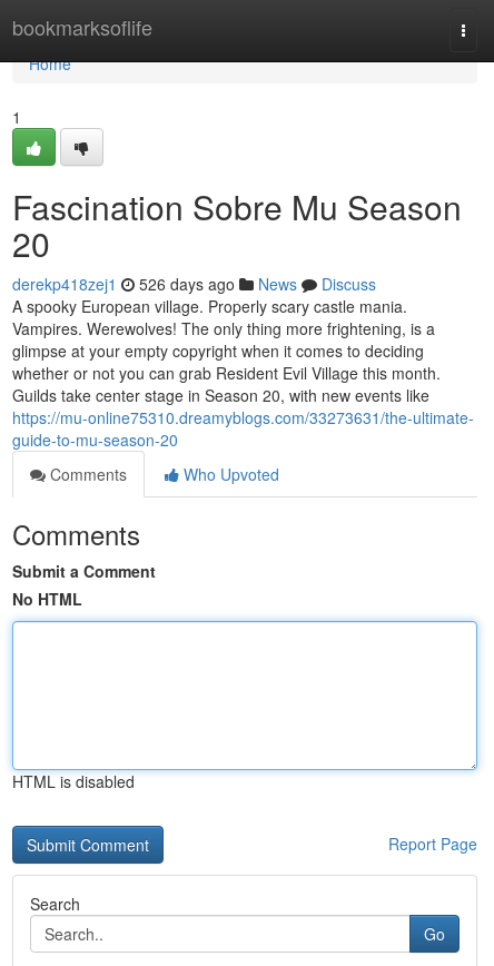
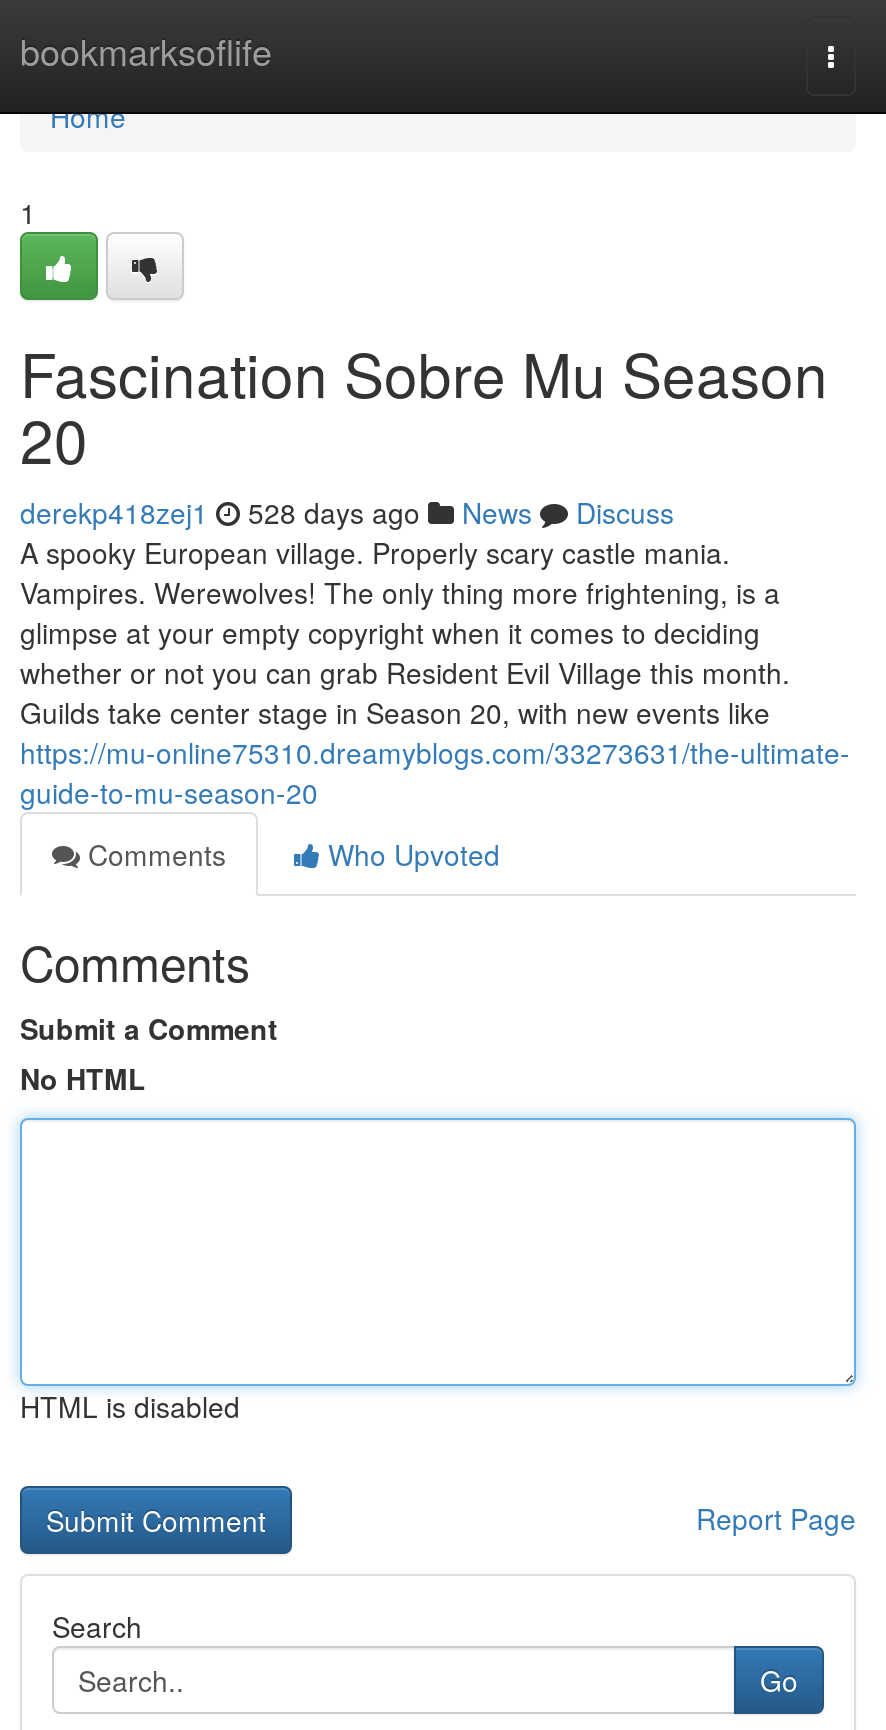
- derekp418zej1 526 days ago News Discuss
+ derekp418zej1 528 days ago News Discuss
